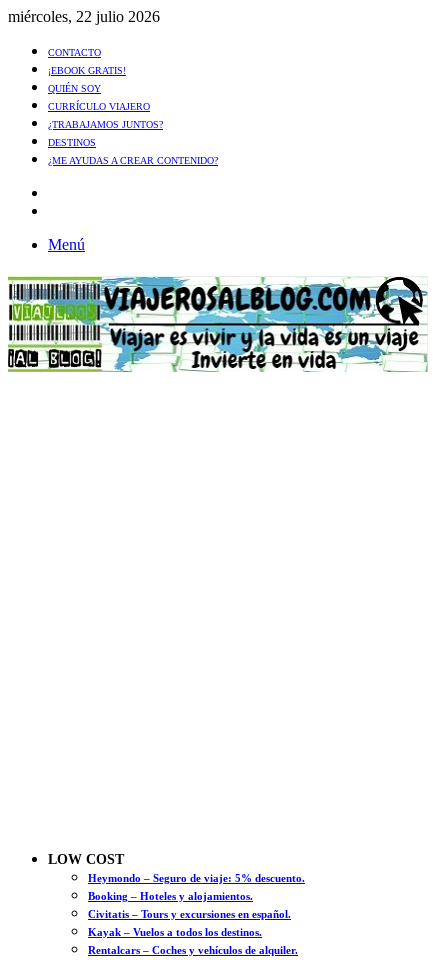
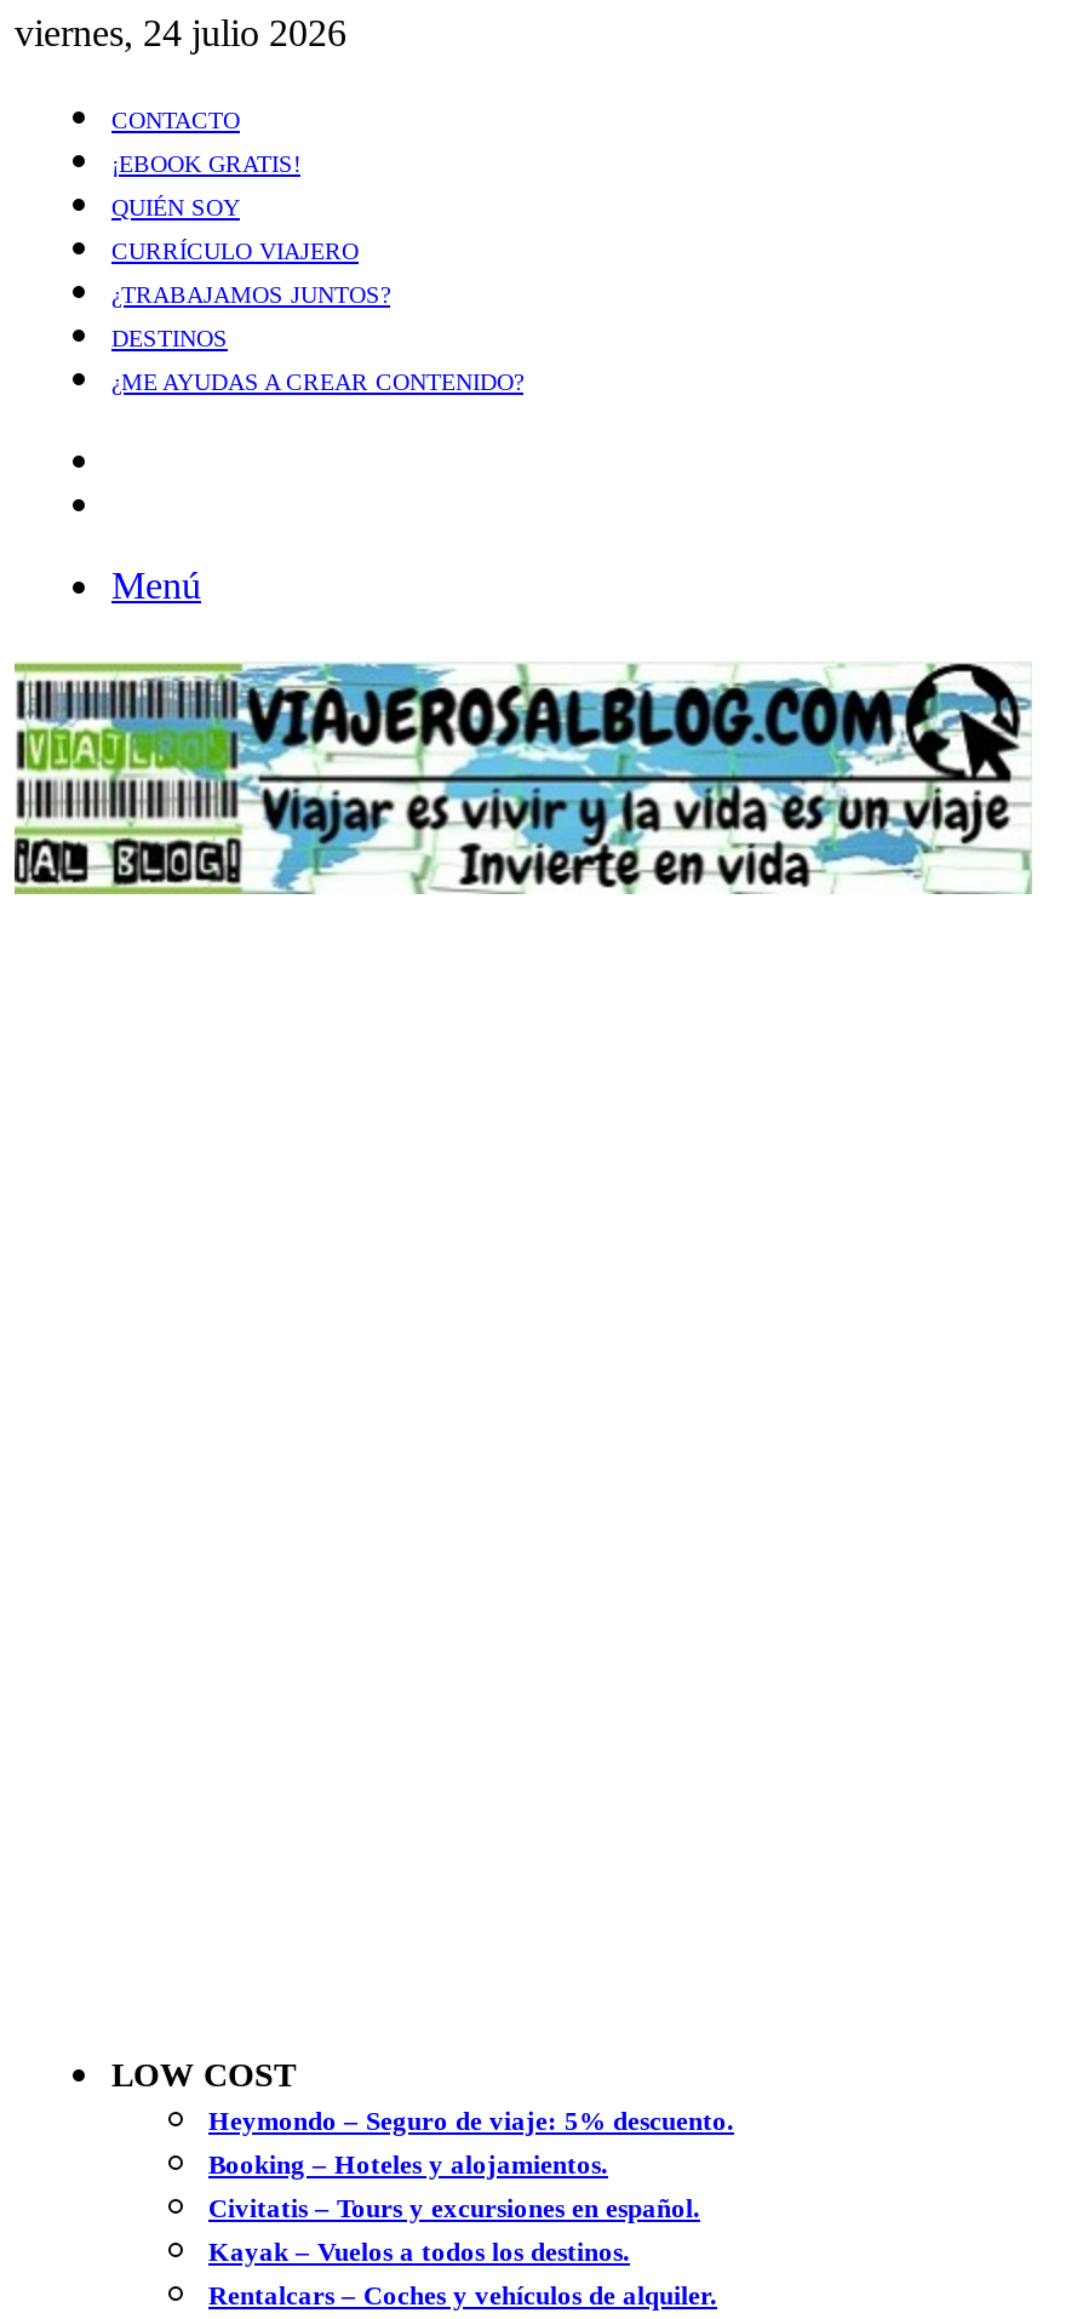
- miércoles, 22 julio 2026
+ viernes, 24 julio 2026
